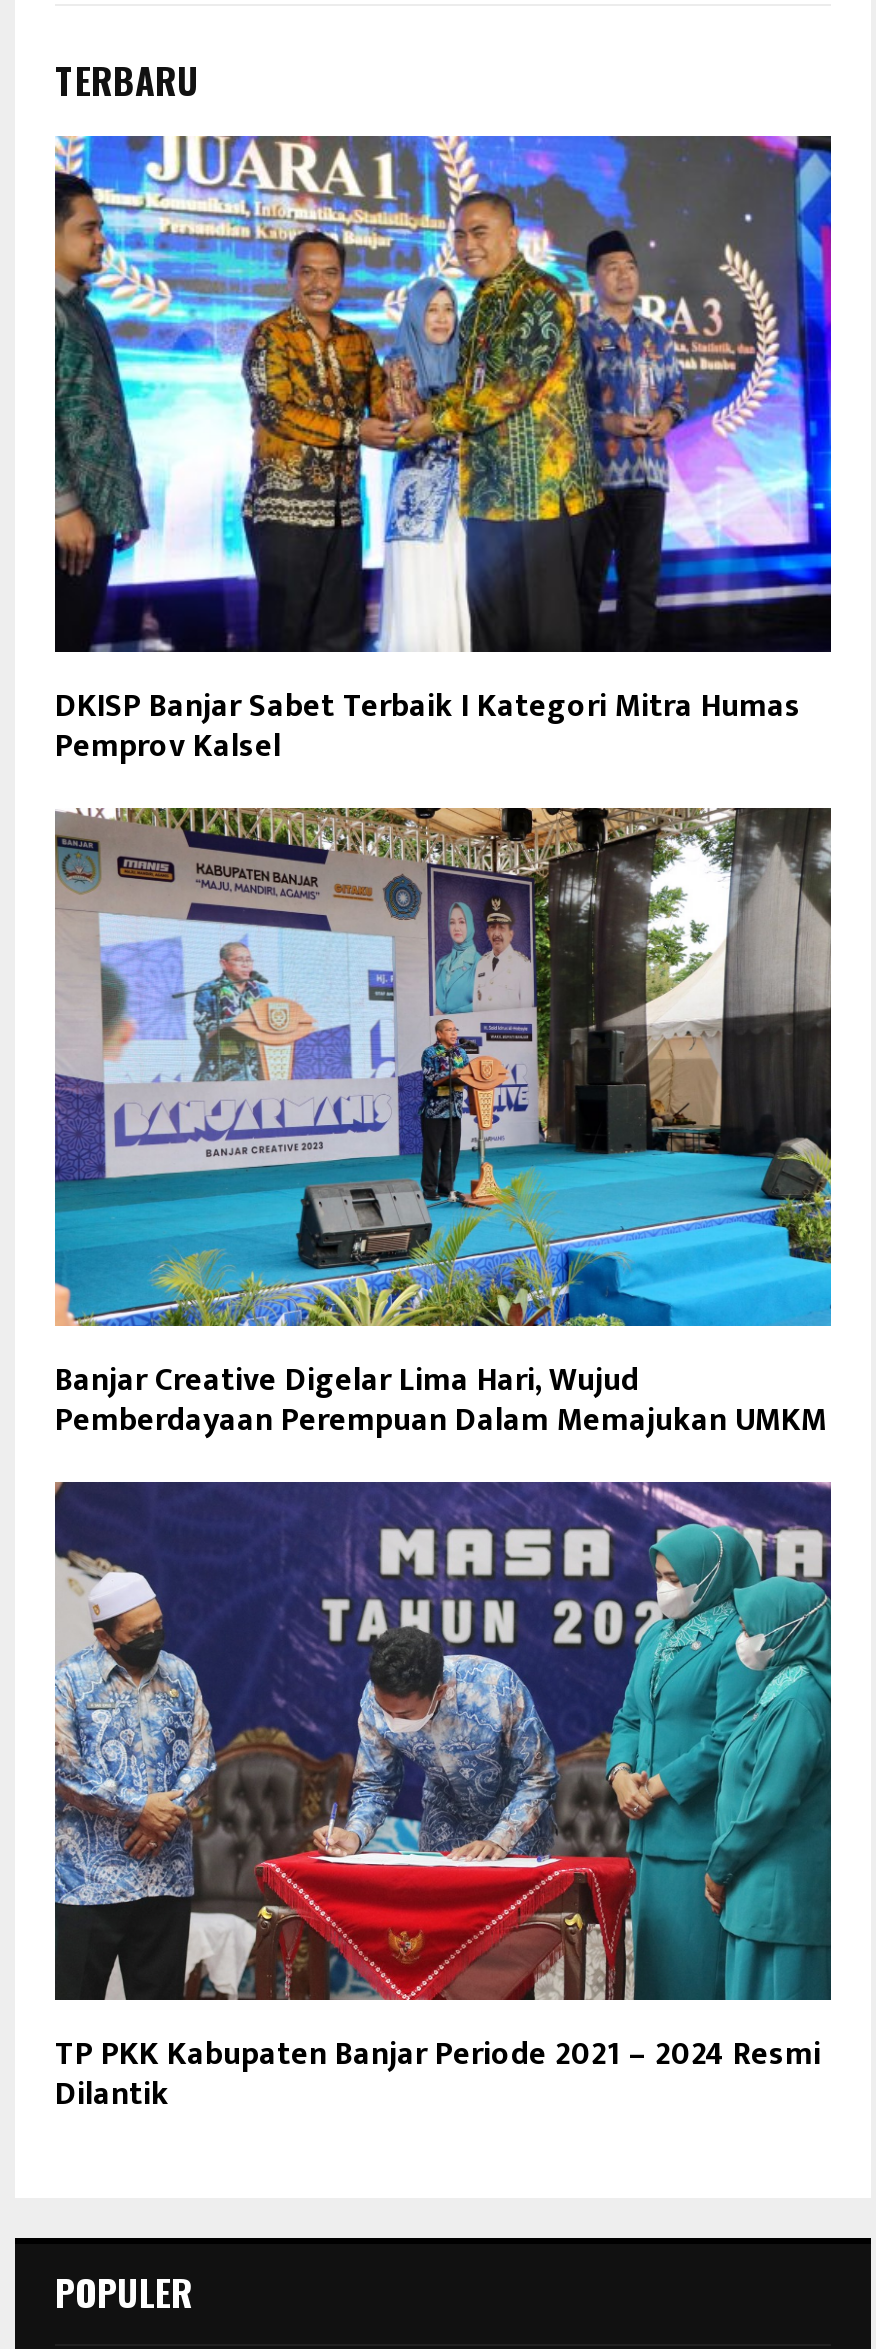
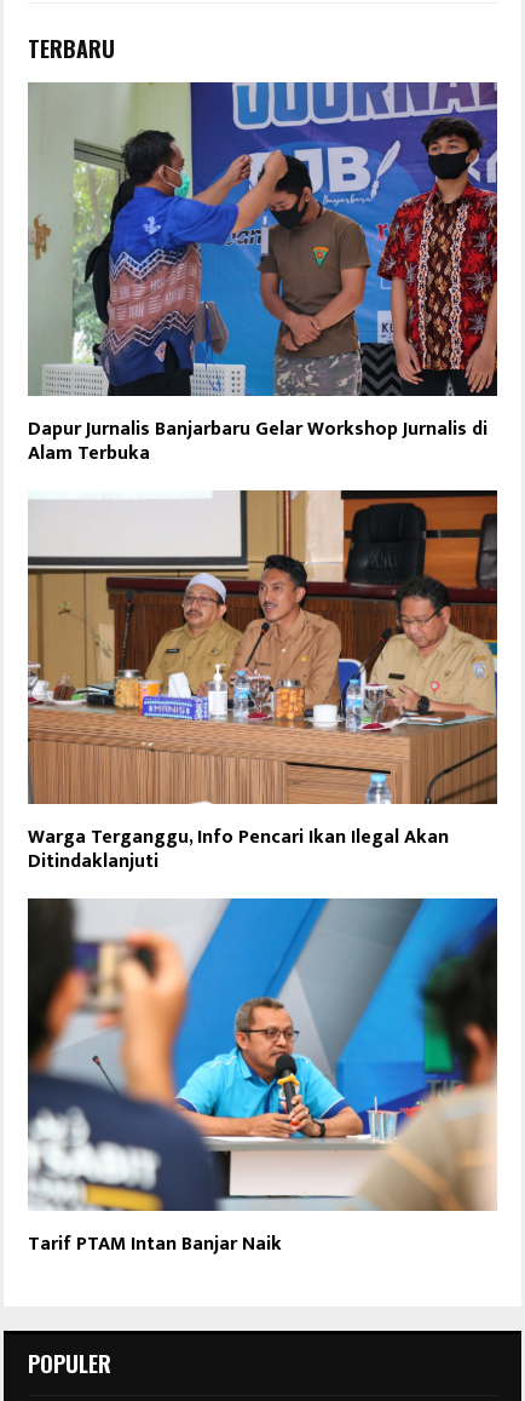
- [image]
- DKISP Banjar Sabet Terbaik I Kategori Mitra Humas
- Pemprov Kalsel
+ [image]
+ Dapur Jurnalis Banjarbaru Gelar Workshop Jurnalis di
+ Alam Terbuka

- [image]
- Banjar Creative Digelar Lima Hari, Wujud
- Pemberdayaan Perempuan Dalam Memajukan UMKM
+ [image]
+ Warga Terganggu, Info Pencari Ikan Ilegal Akan
+ Ditindaklanjuti

- [image]
- TP PKK Kabupaten Banjar Periode 2021 – 2024 Resmi
- Dilantik
+ [image]
+ Tarif PTAM Intan Banjar Naik
